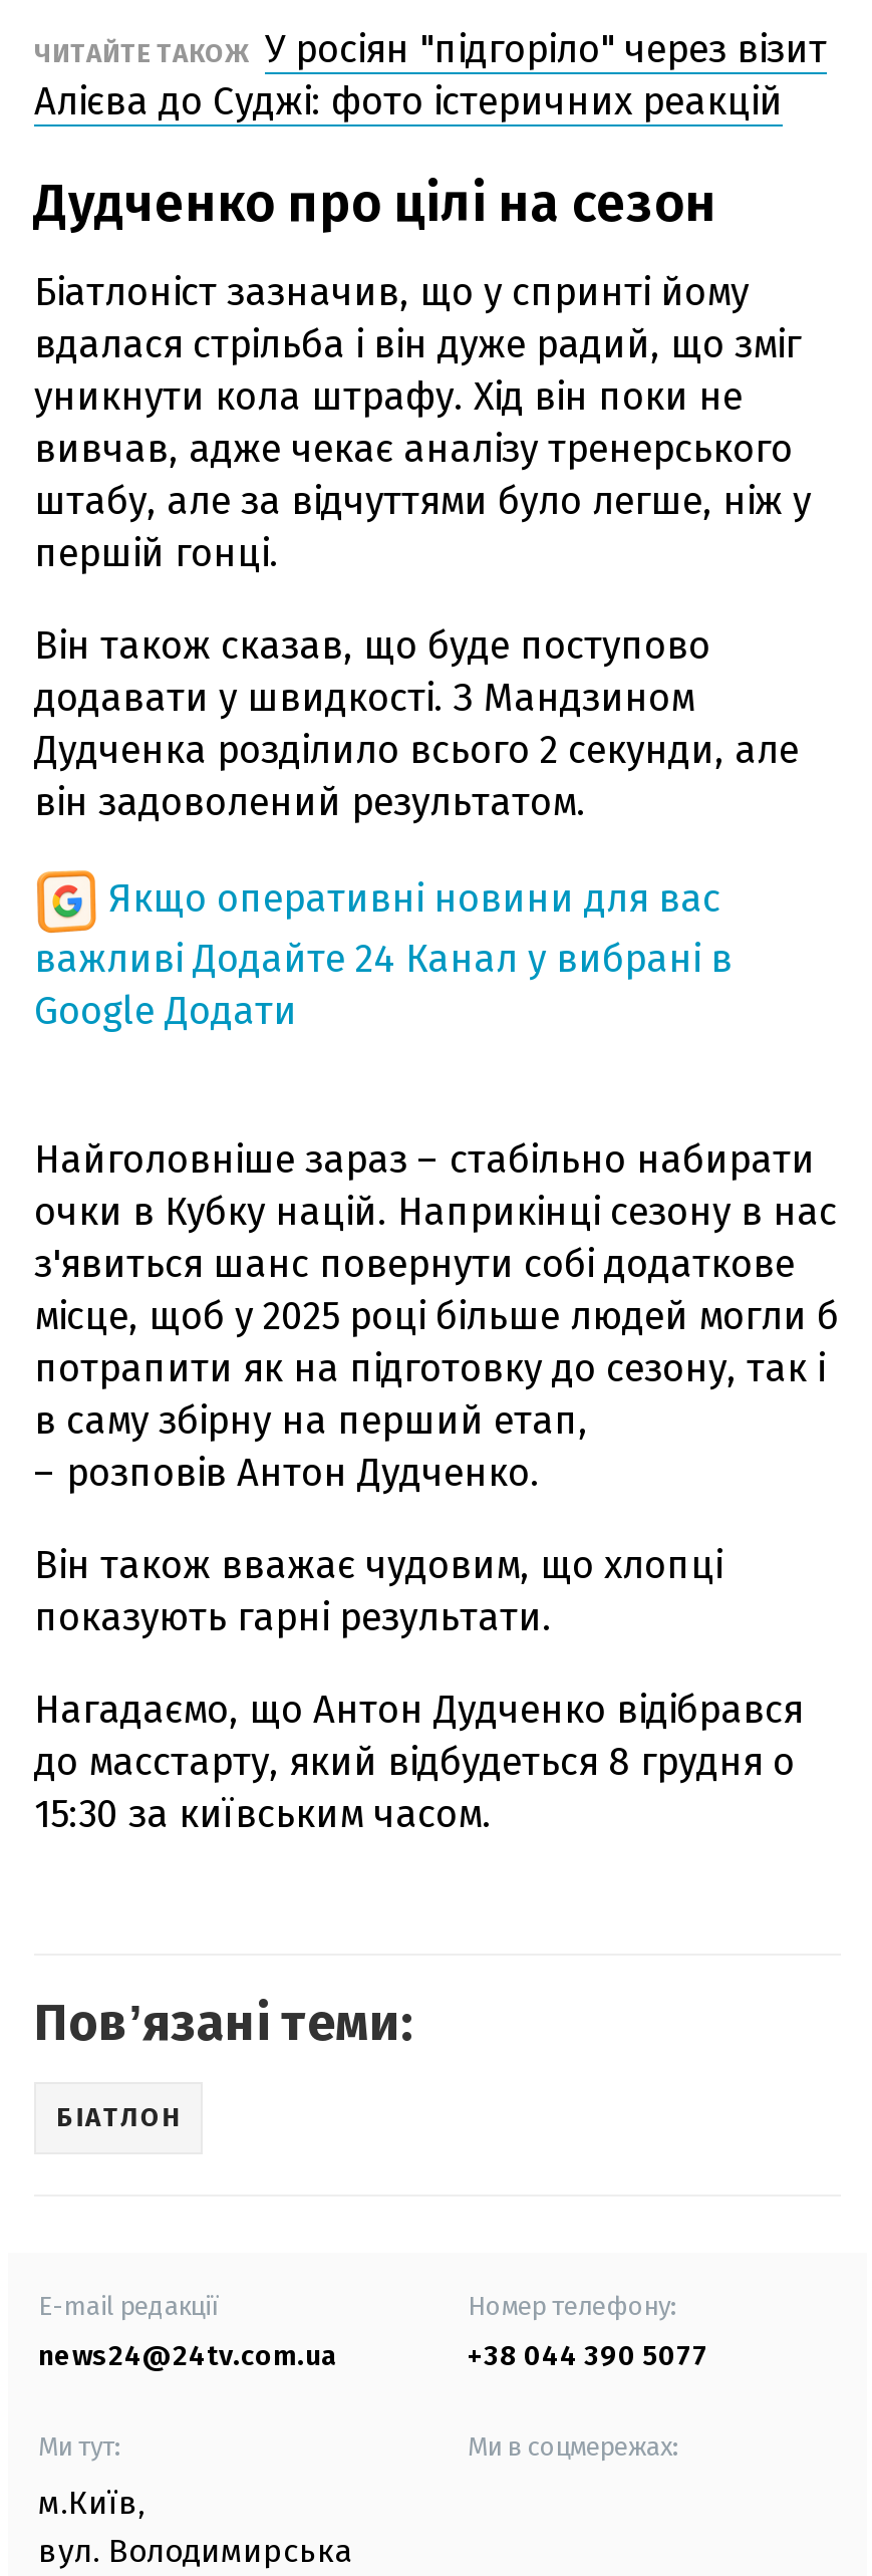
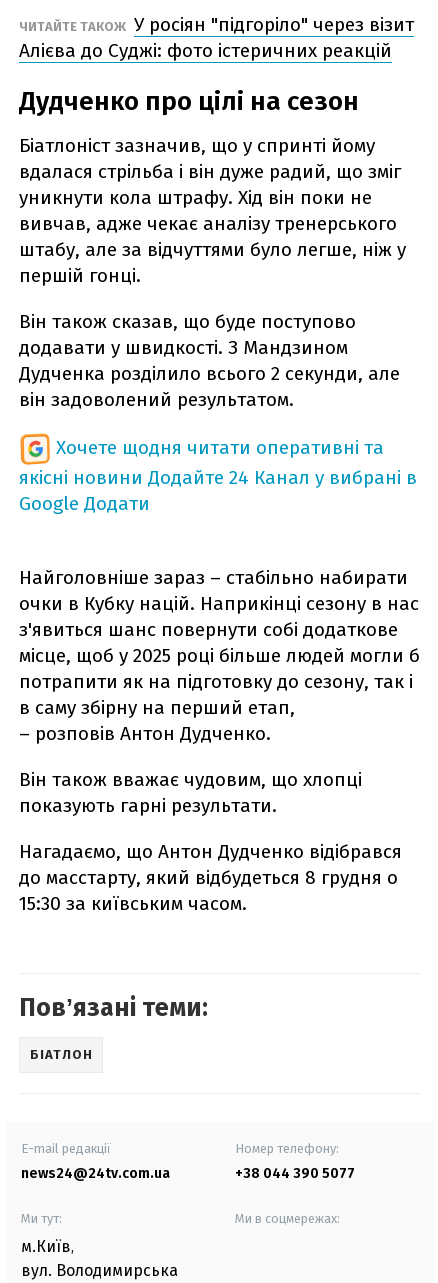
- Якщо оперативні новини для вас
- важливі Додайте 24 Канал у вибрані в
+ Хочете щодня читати оперативні та
+ якісні новини Додайте 24 Канал у вибрані в
